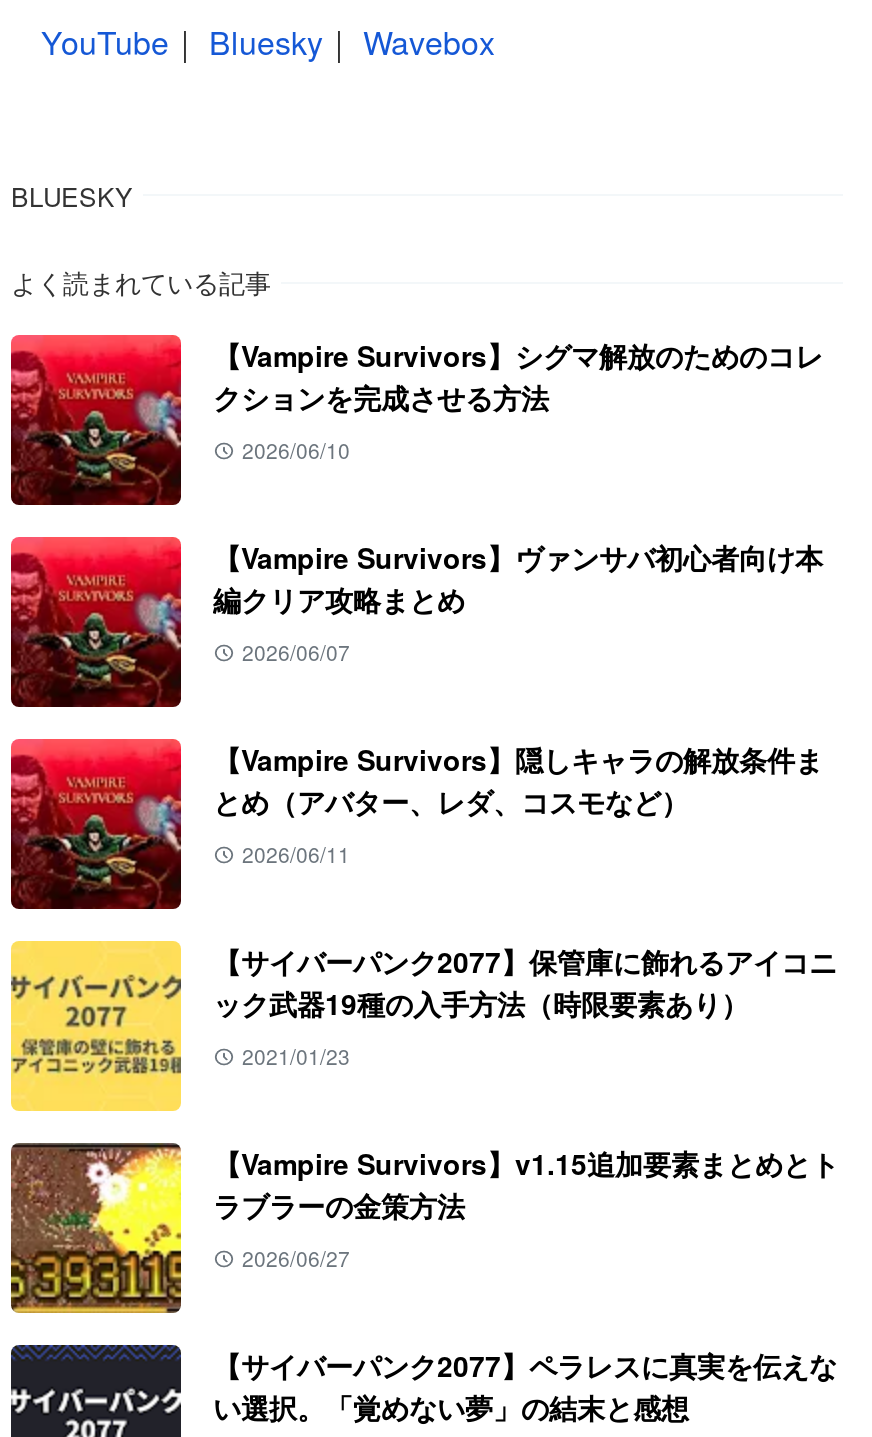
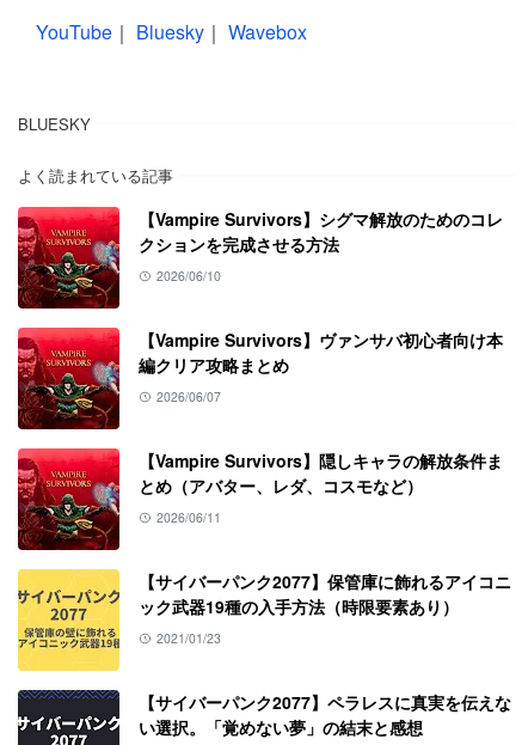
- [image]
- 【Vampire Survivors】v1.15追加要素まとめとト
- ラブラーの金策方法
- 2026/06/27
